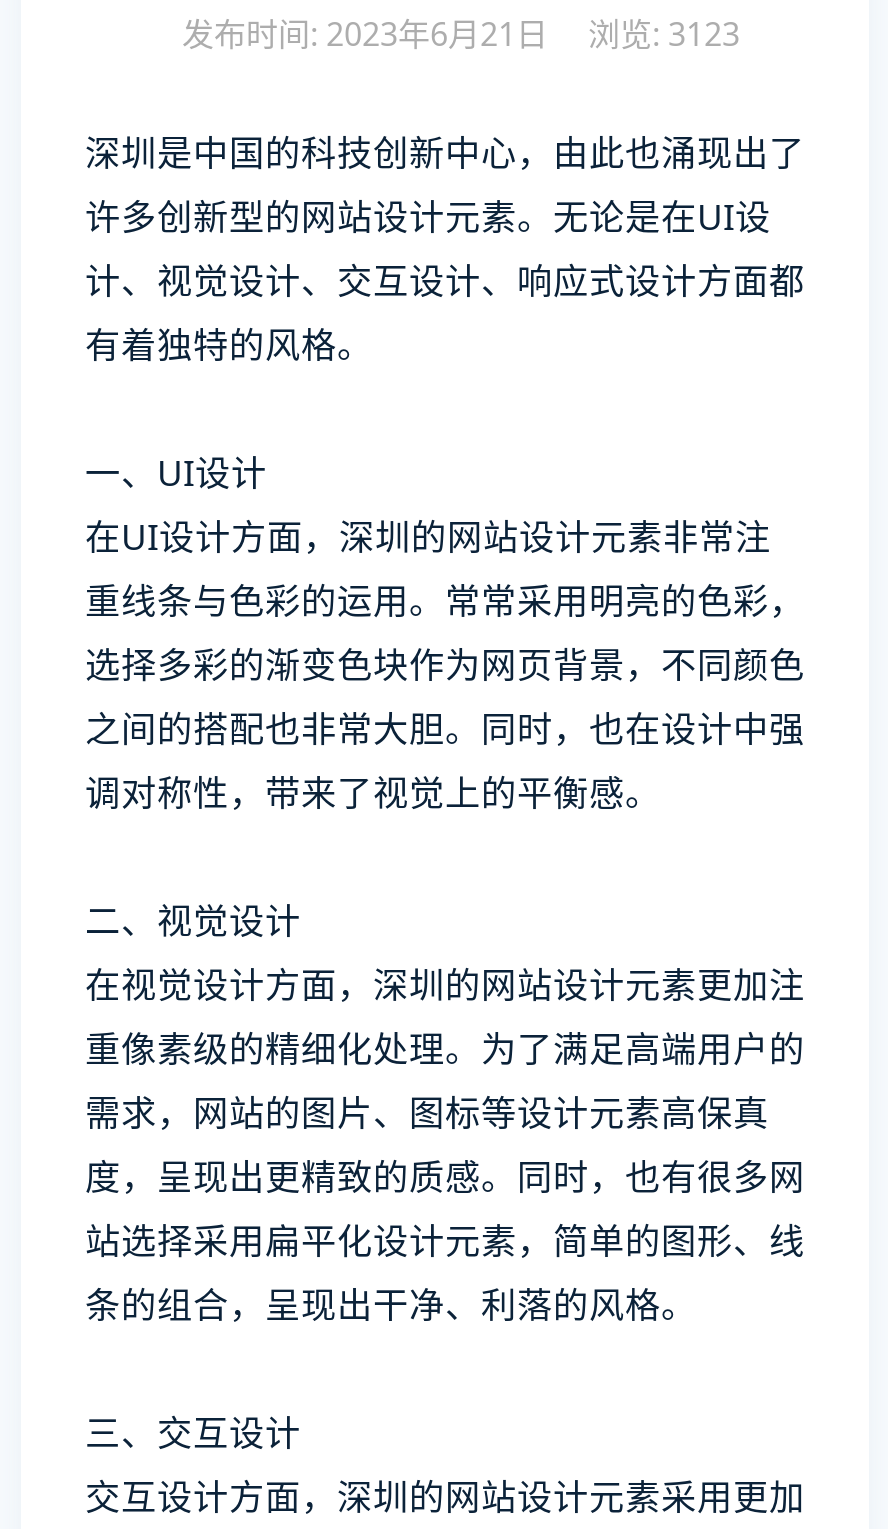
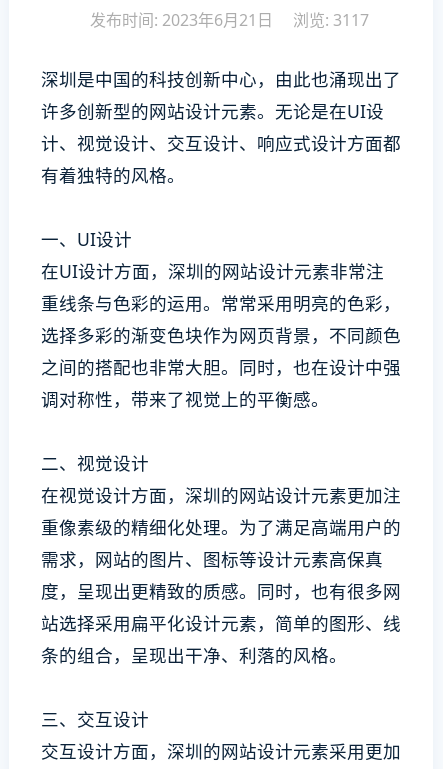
- 发布时间: 2023年6月21日 浏览: 3123
+ 发布时间: 2023年6月21日 浏览: 3117
